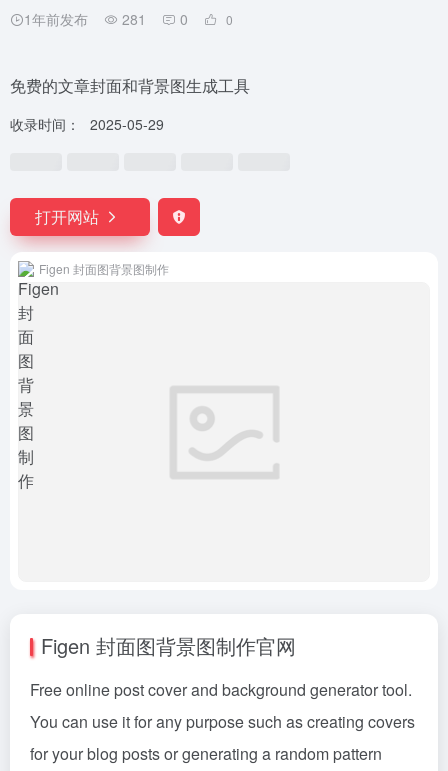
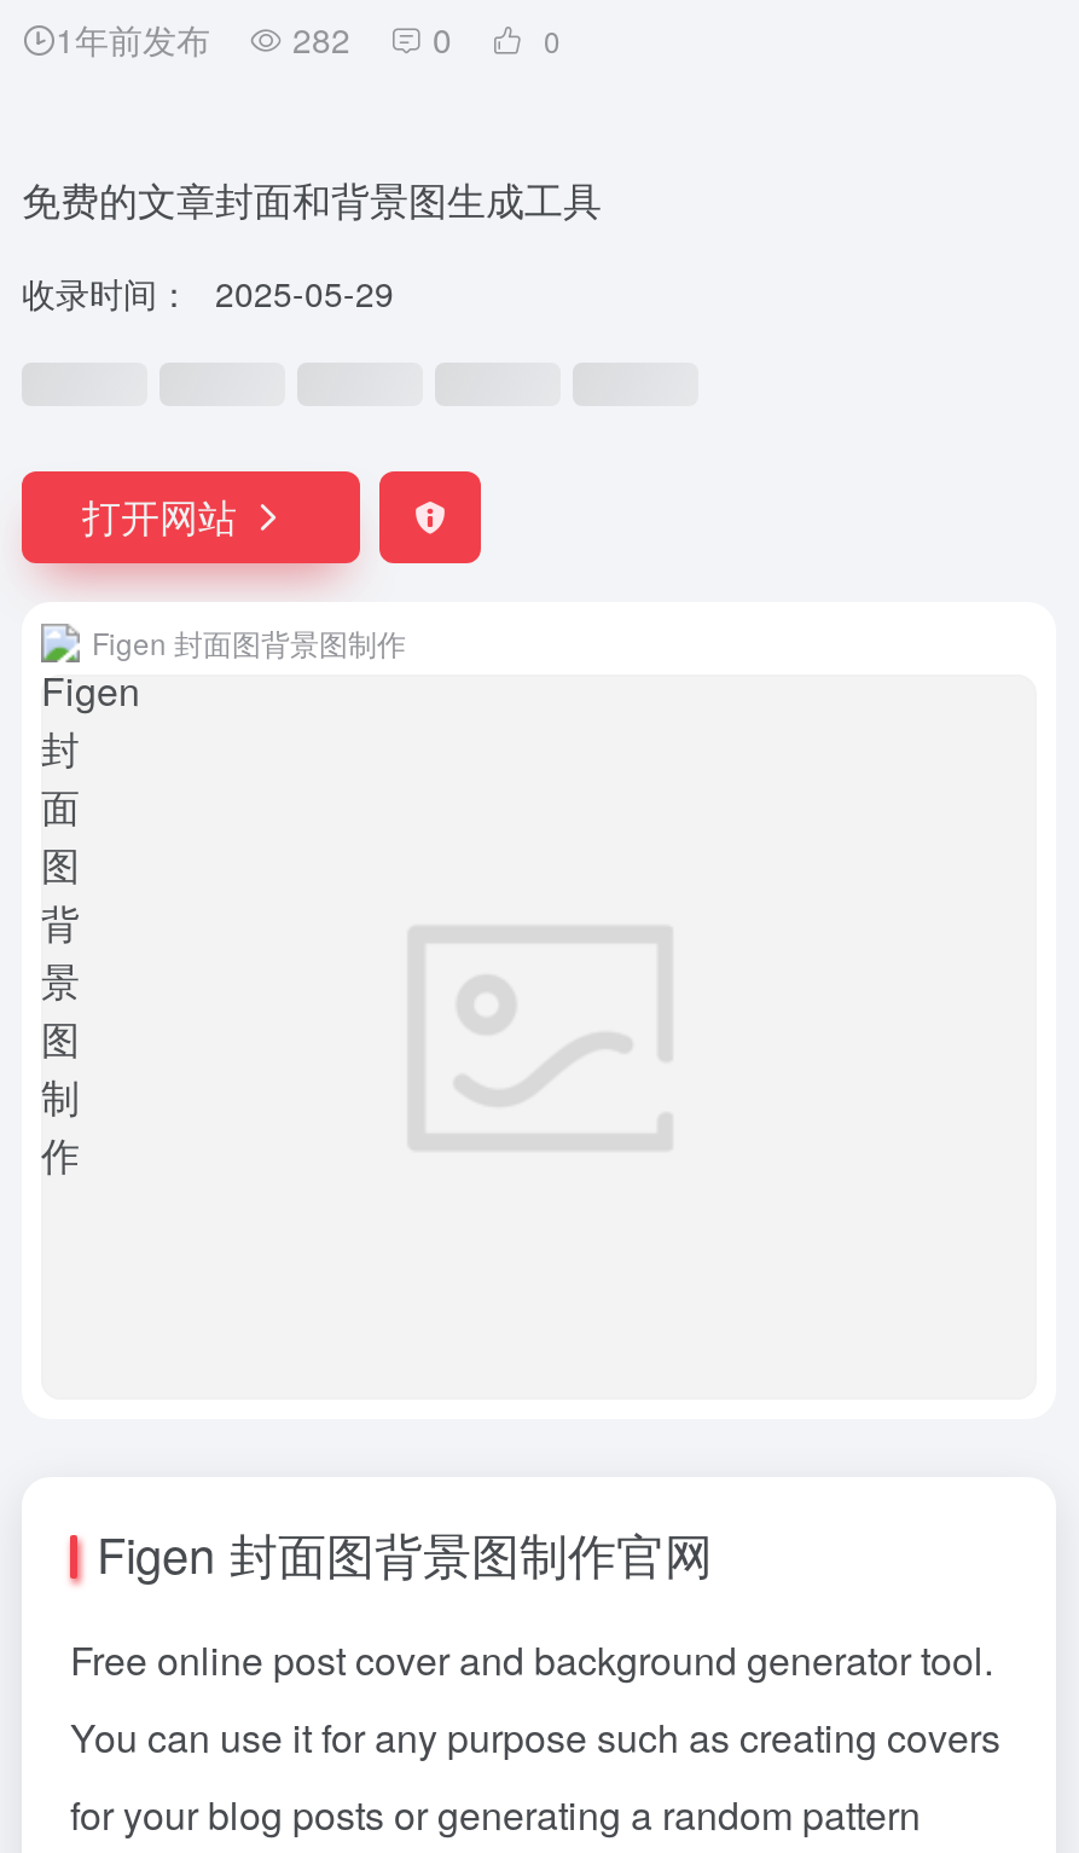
- 1年前发布 281 0
+ 1年前发布 282 0
